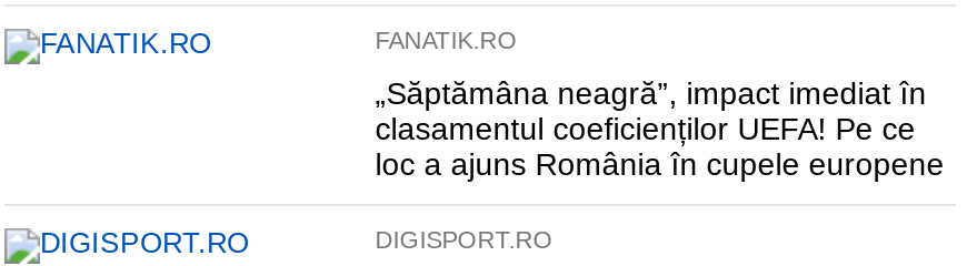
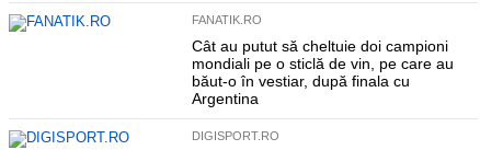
- „Săptămâna neagră”, impact imediat în
- clasamentul coeficienților UEFA! Pe ce
- loc a ajuns România în cupele europene
+ Cât au putut să cheltuie doi campioni
+ mondiali pe o sticlă de vin, pe care au
+ băut-o în vestiar, după finala cu
+ Argentina
